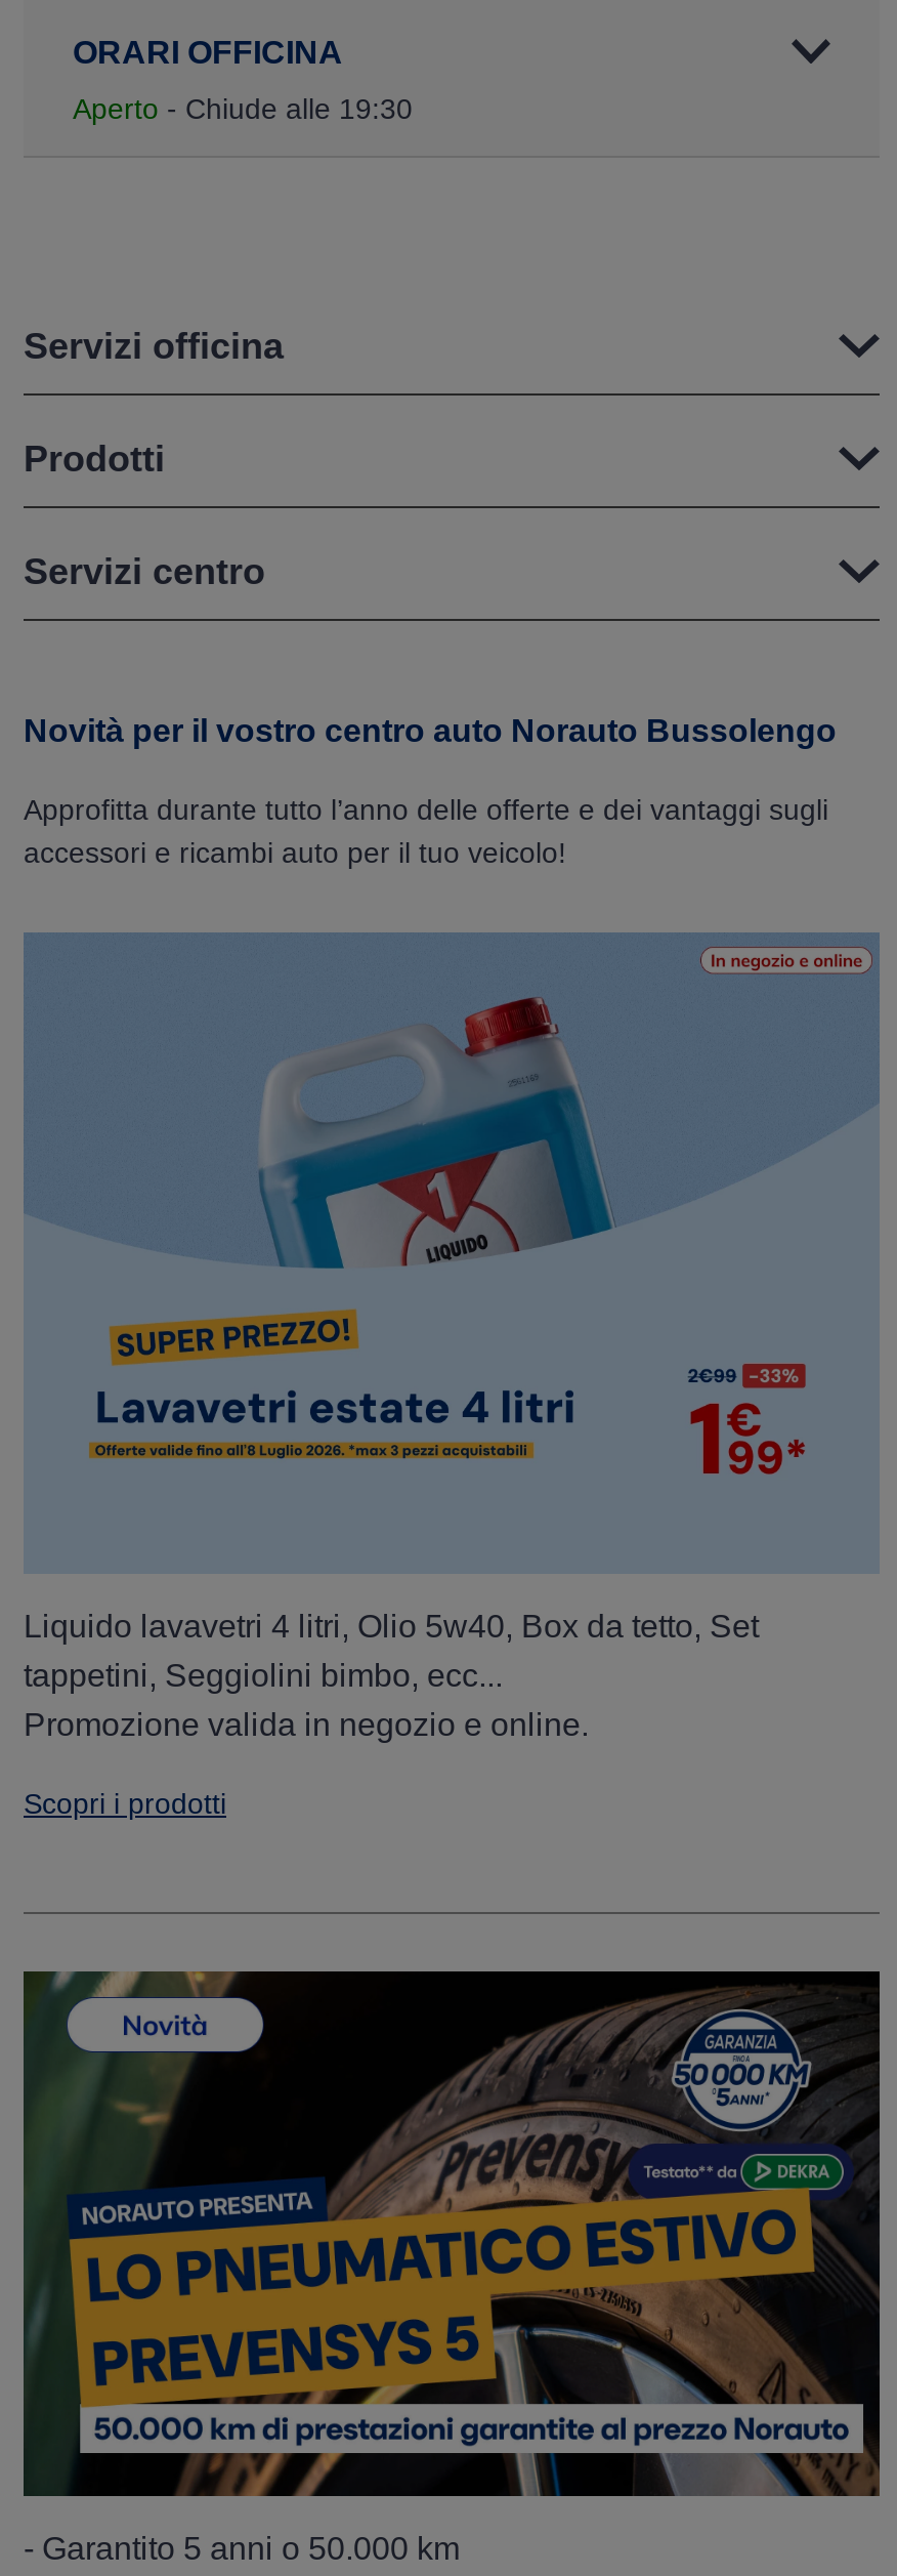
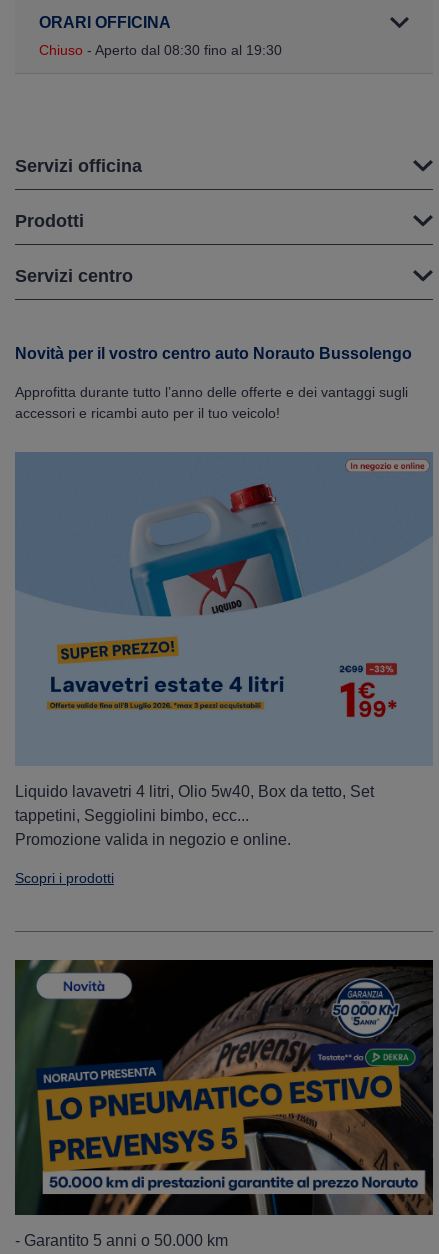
- Aperto - Chiude alle 19:30
+ Chiuso - Aperto dal 08:30 fino al 19:30
